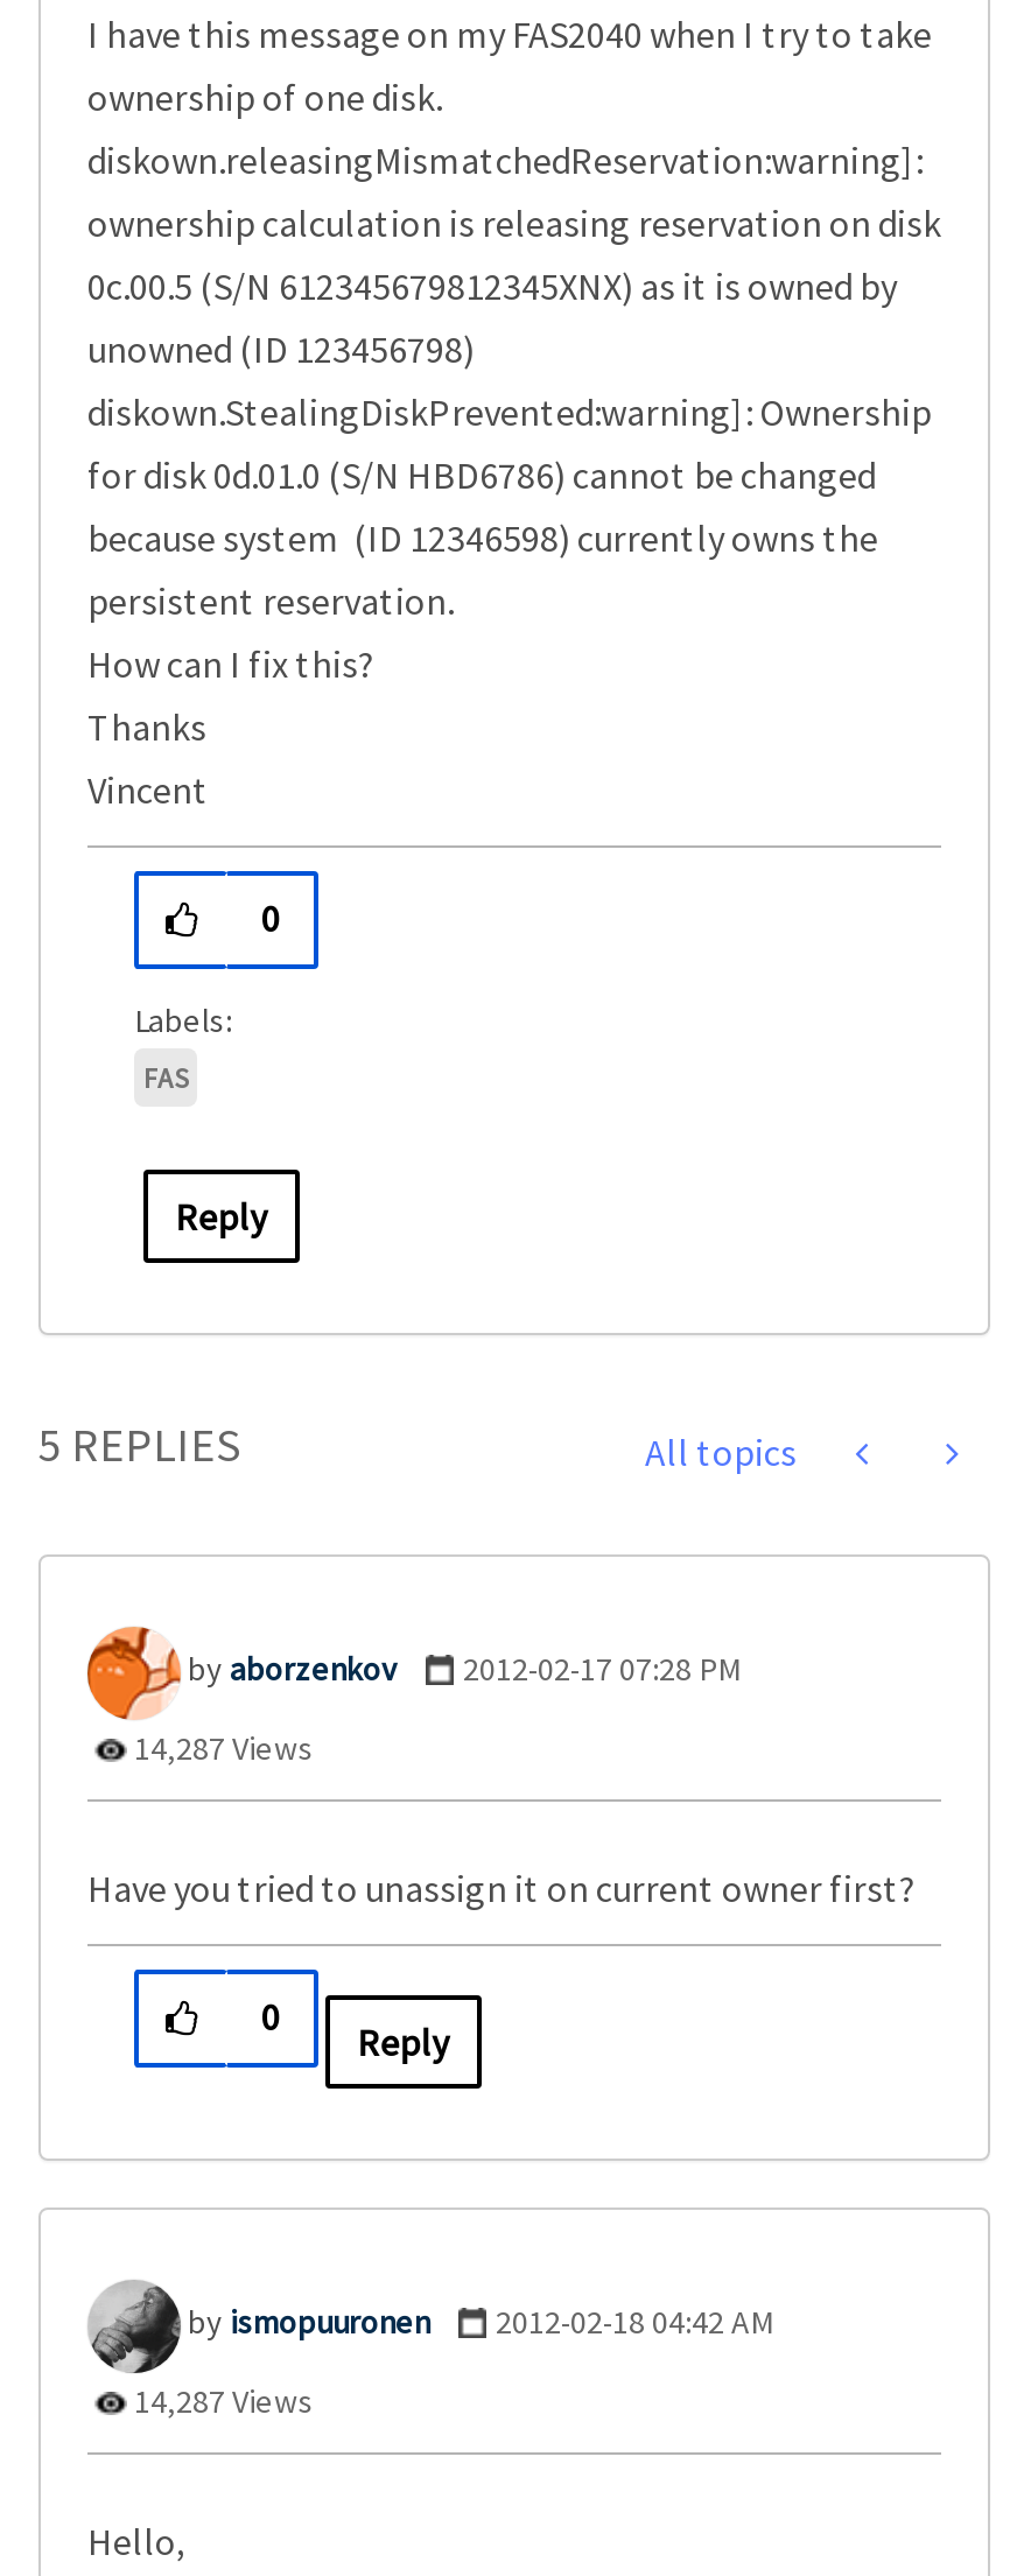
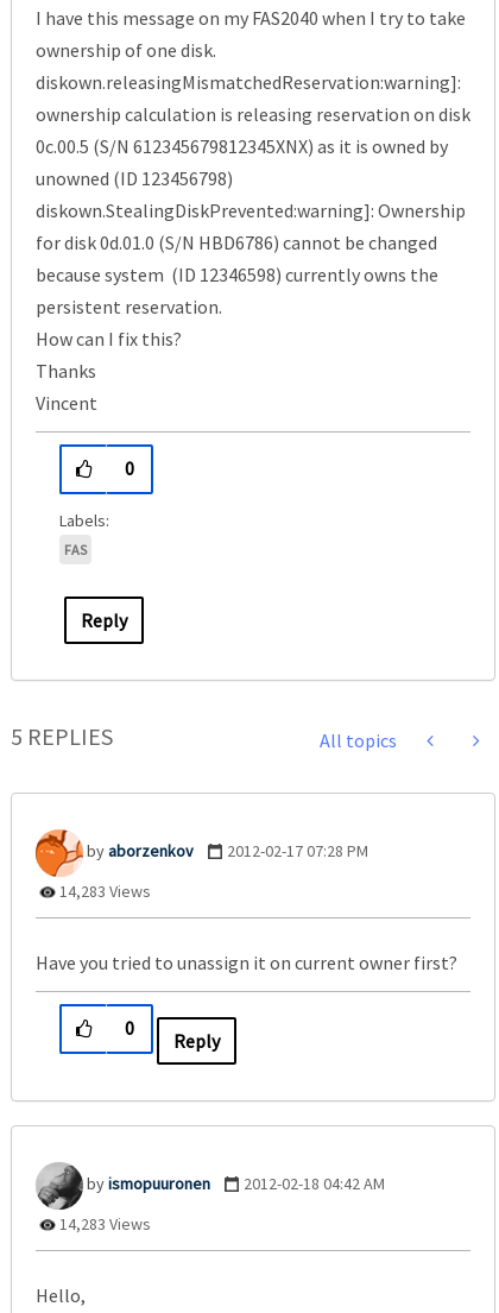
- 14,287 Views
+ 14,283 Views

- 14,287 Views
+ 14,283 Views
